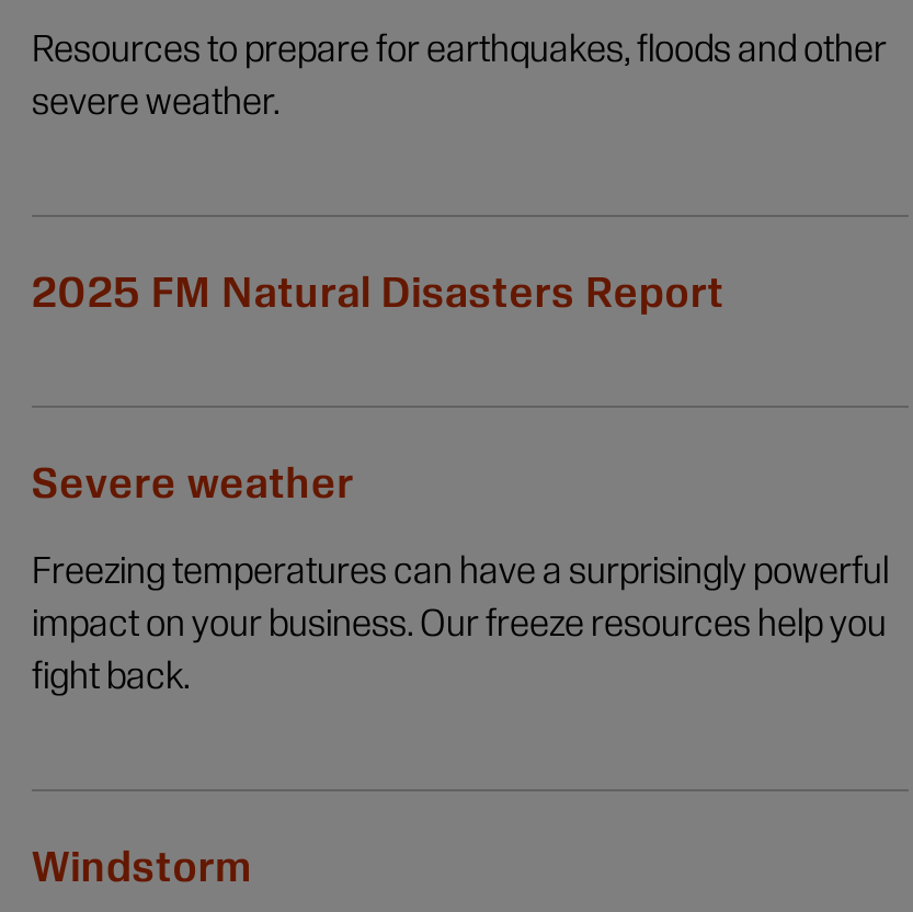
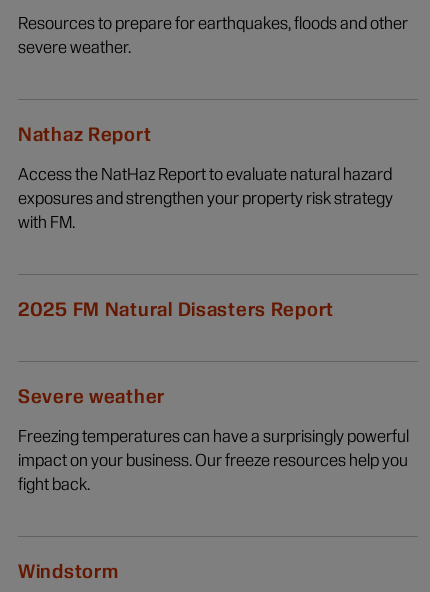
+ Nathaz Report
+ Access the NatHaz Report to evaluate natural hazard
+ exposures and strengthen your property risk strategy
+ with FM.
